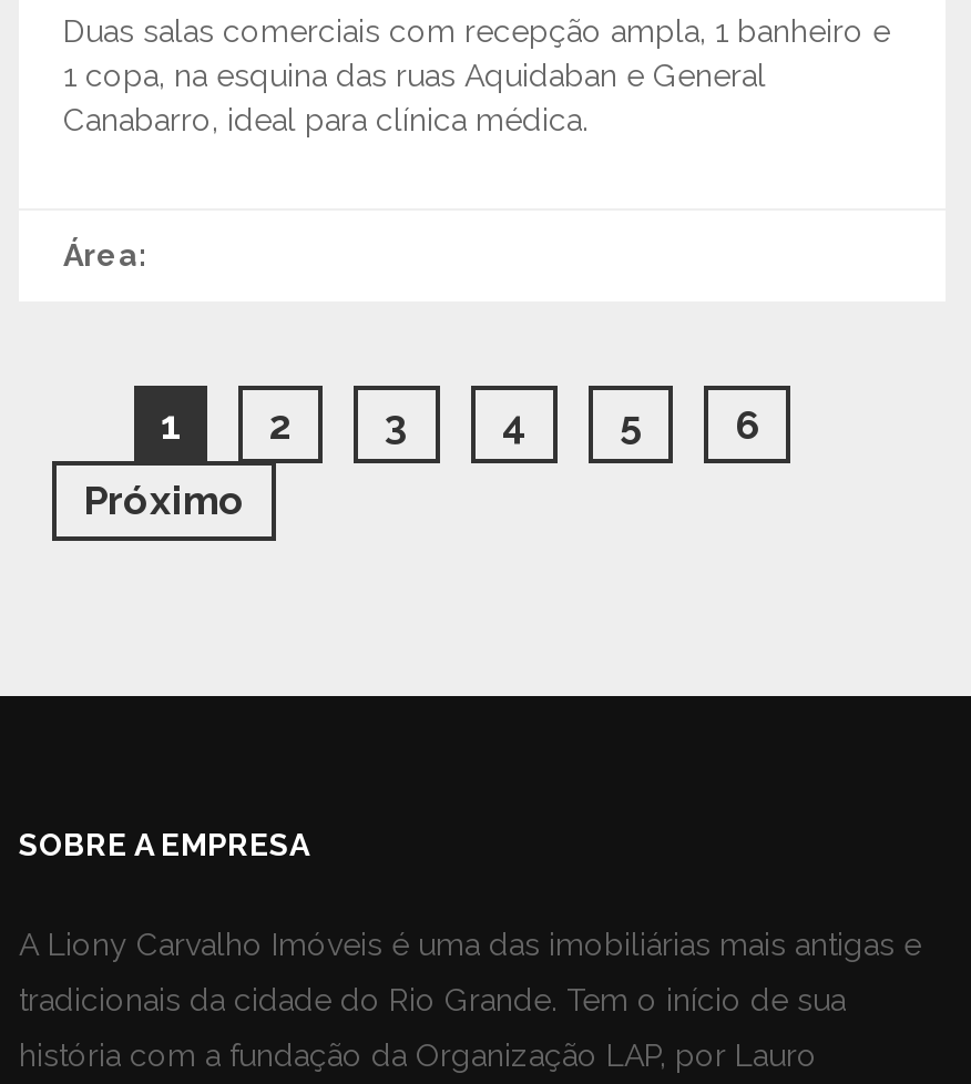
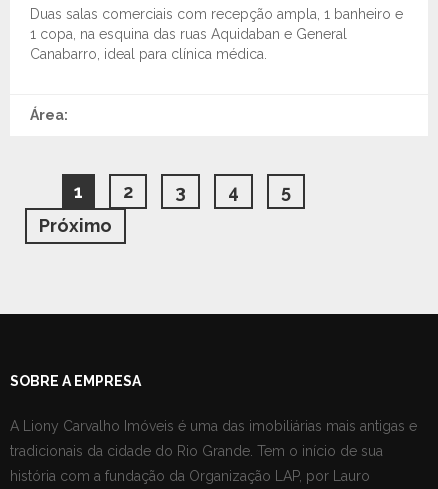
- 6
